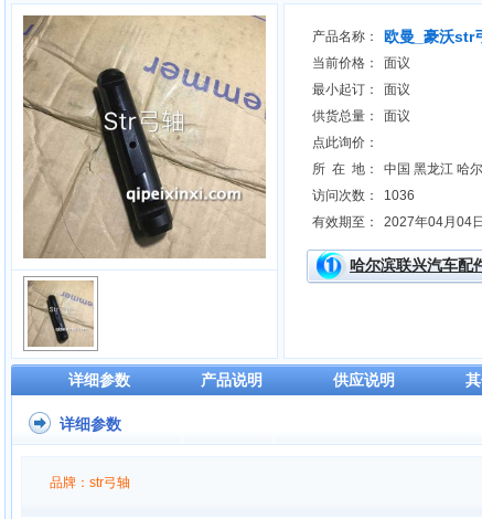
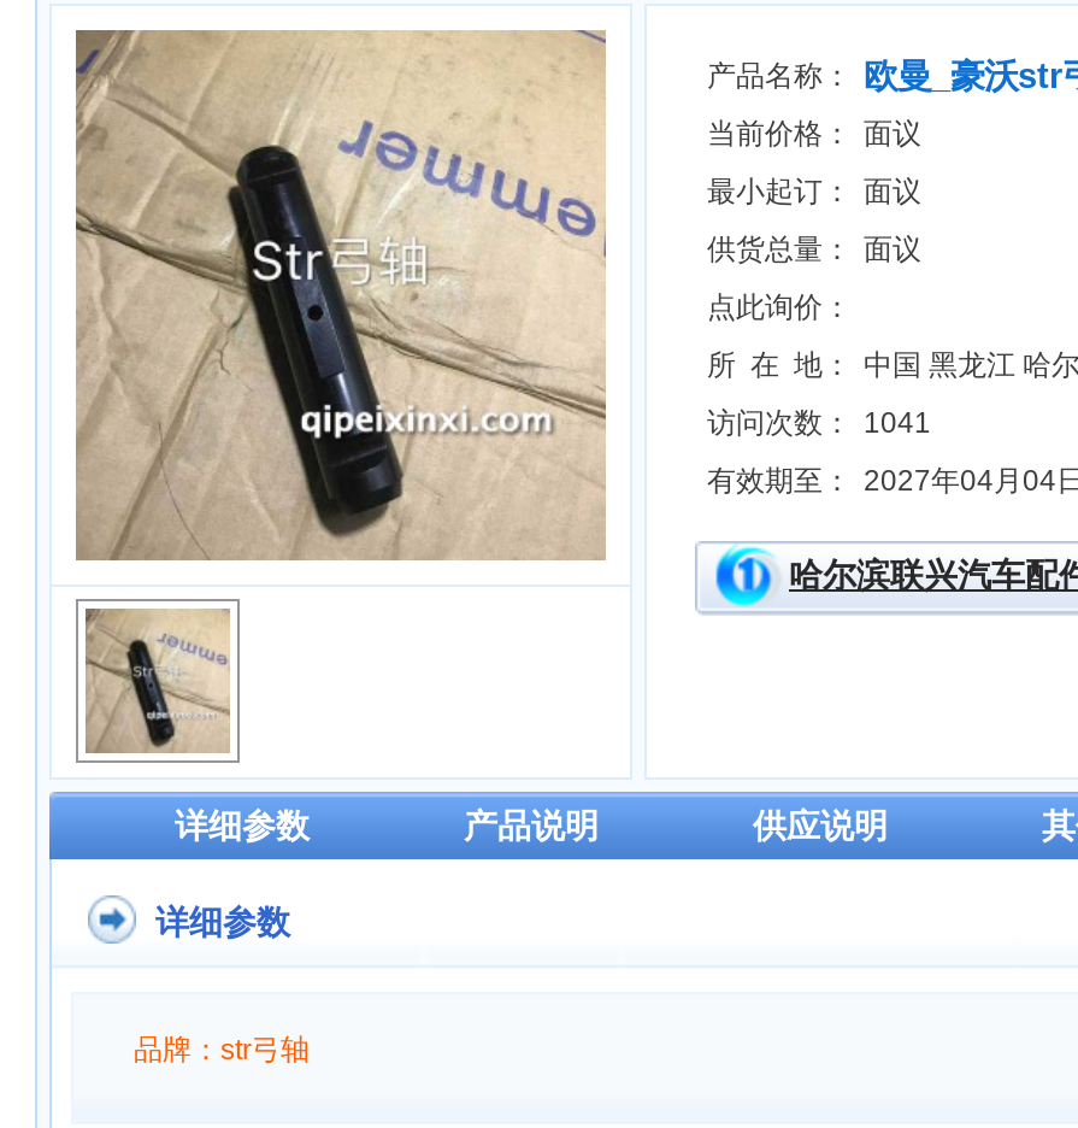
- 访问次数： 1036
+ 访问次数： 1041
